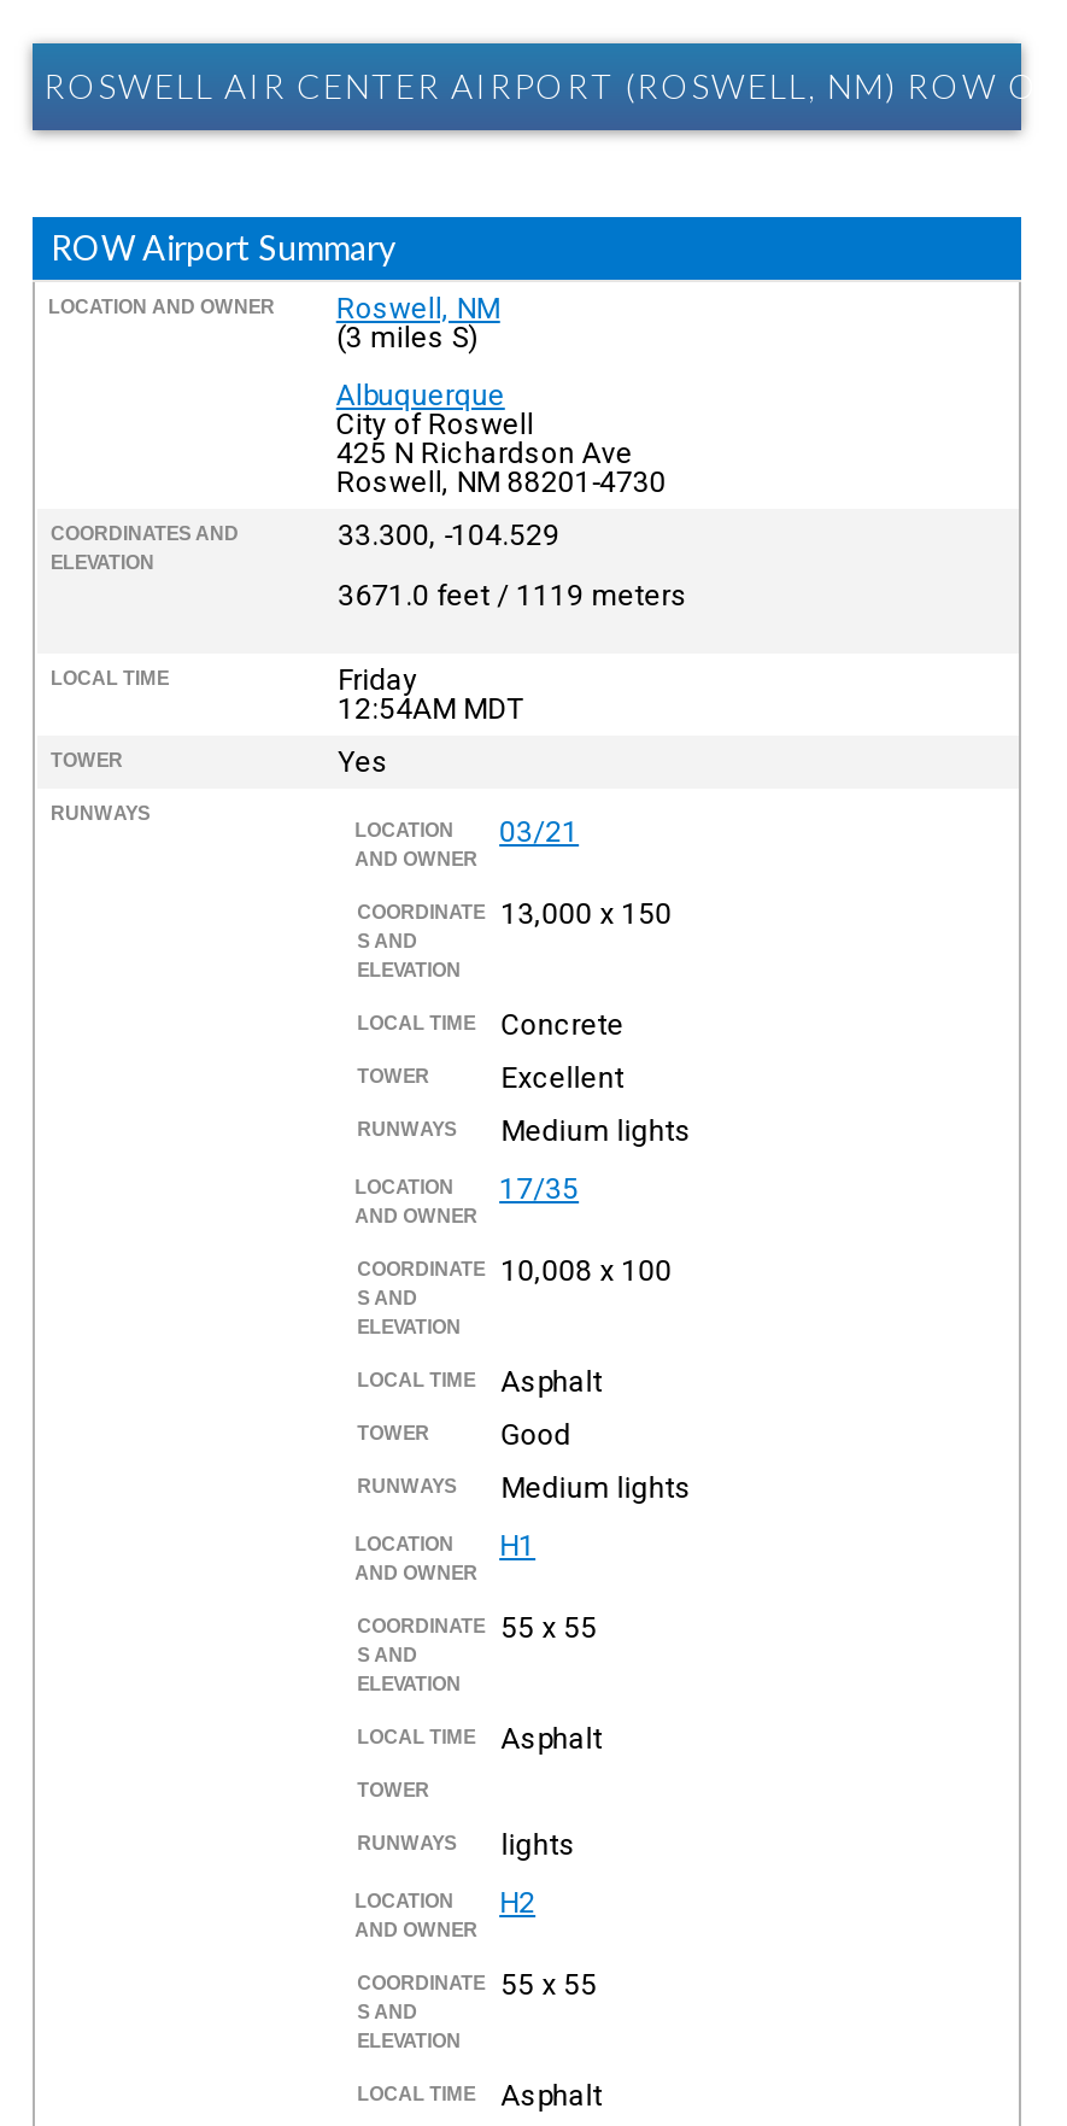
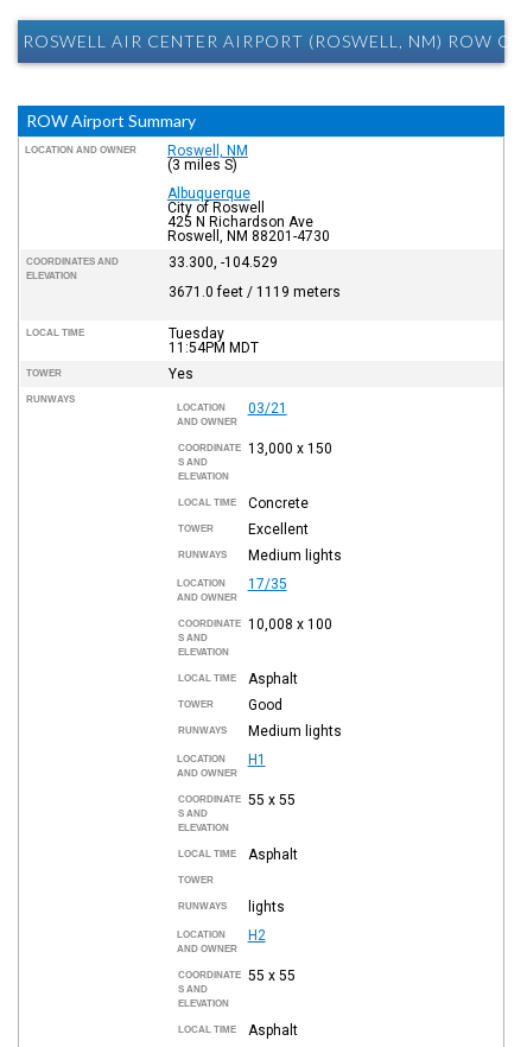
- Friday
- 12:54AM MDT
+ Tuesday
+ 11:54PM MDT
